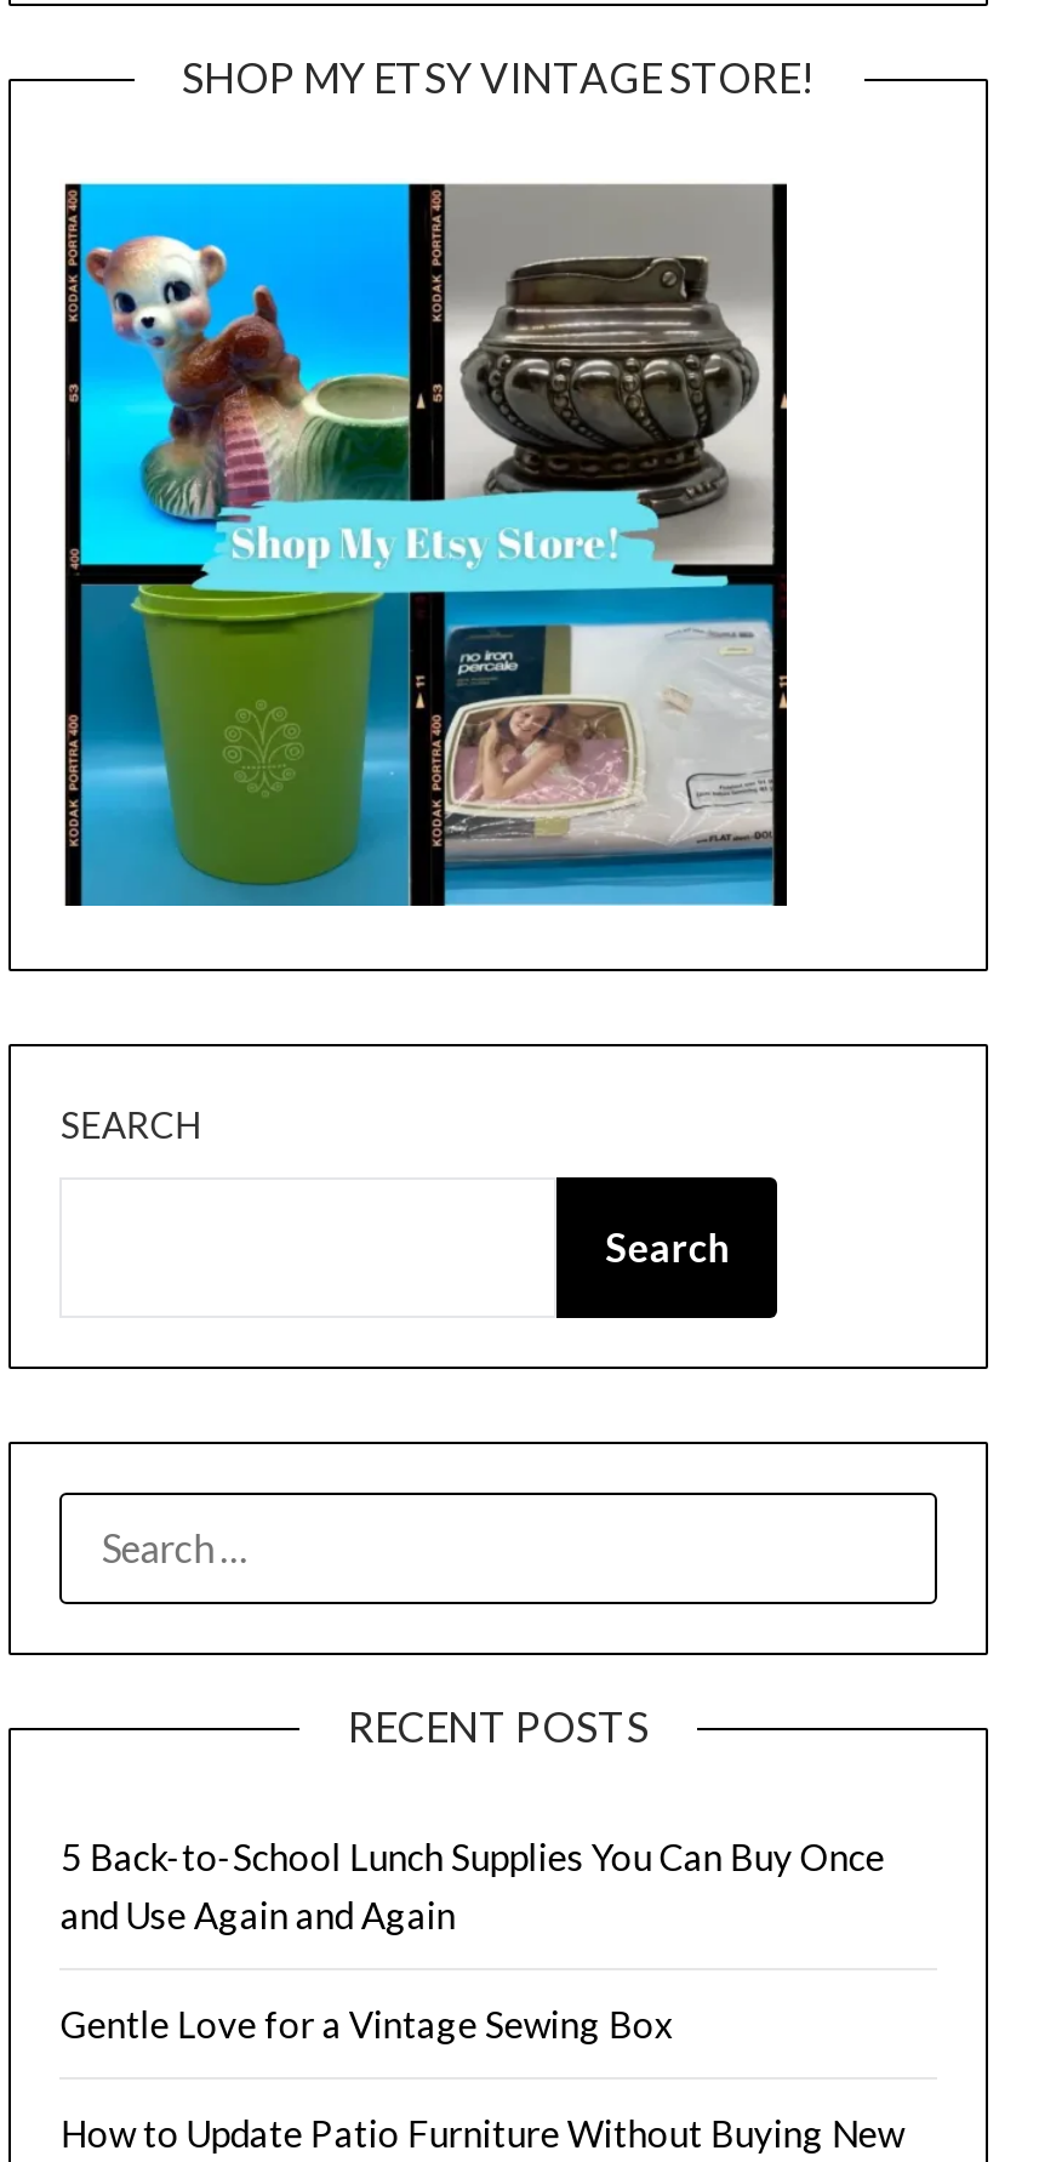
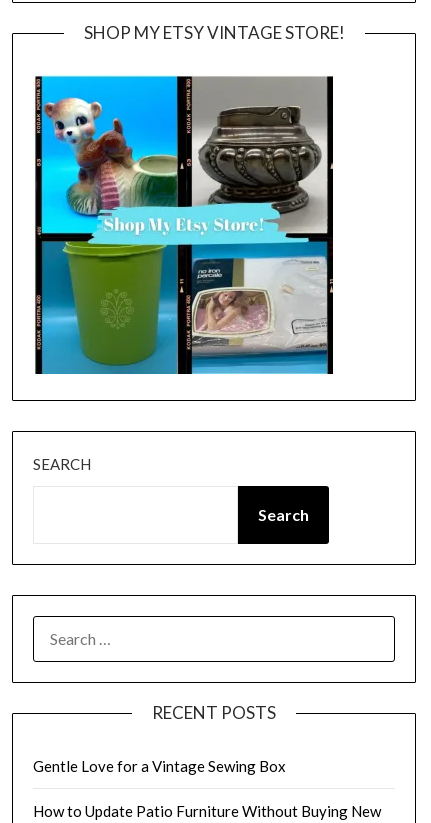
- 5 Back-to-School Lunch Supplies You Can Buy Once
- and Use Again and Again
